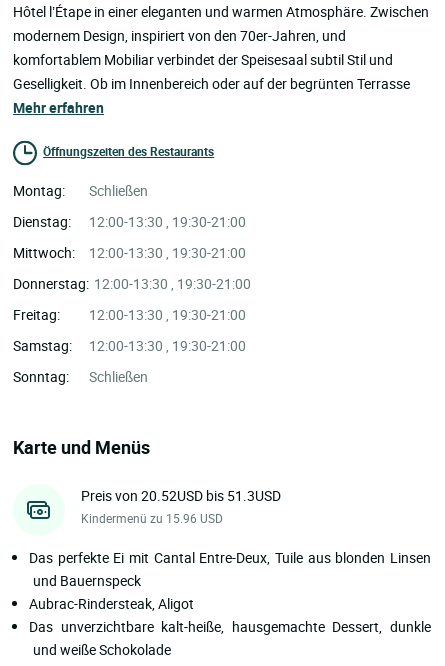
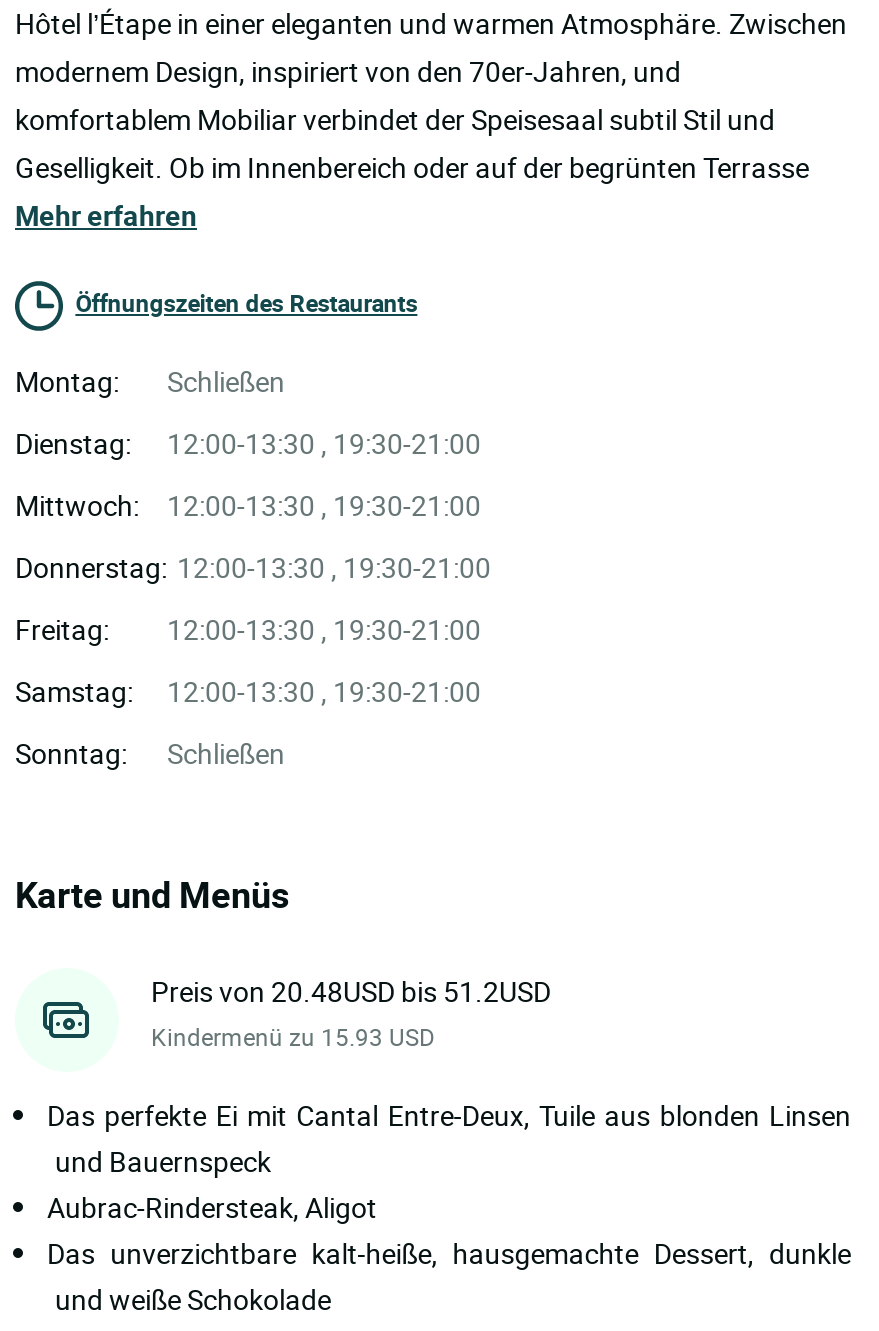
- Preis von 20.52USD bis 51.3USD
+ Preis von 20.48USD bis 51.2USD

- Kindermenü zu 15.96 USD
+ Kindermenü zu 15.93 USD
